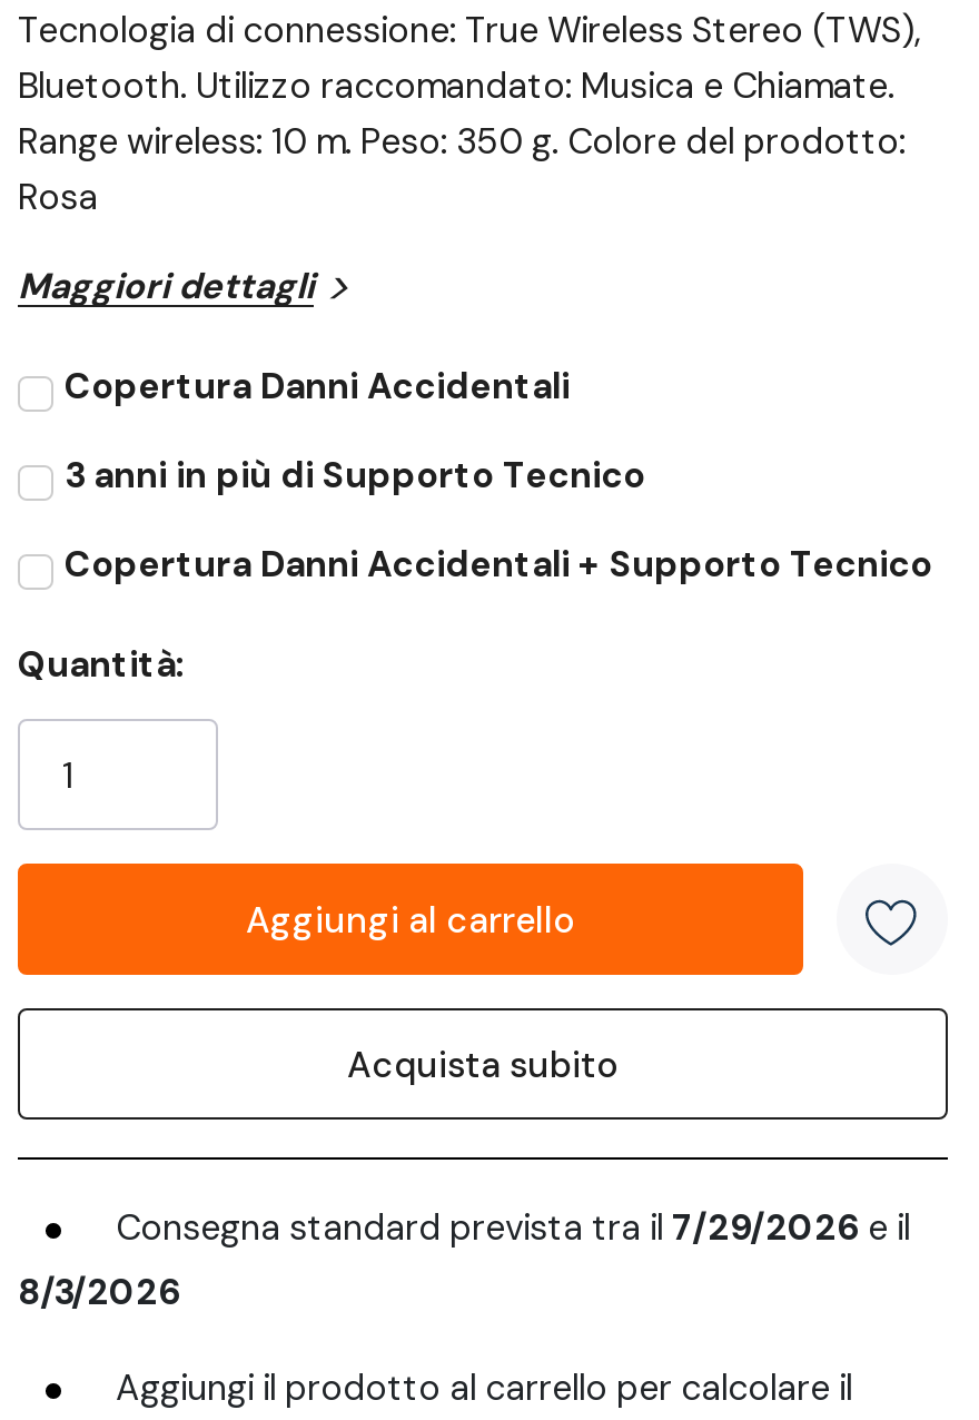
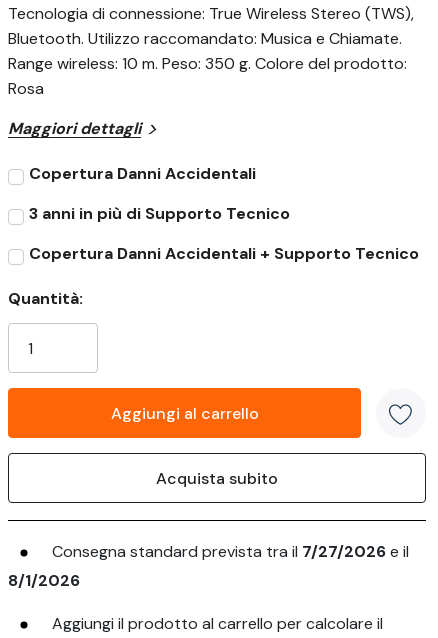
- Consegna standard prevista tra il 7/29/2026 e il
+ Consegna standard prevista tra il 7/27/2026 e il

- 8/3/2026
+ 8/1/2026
